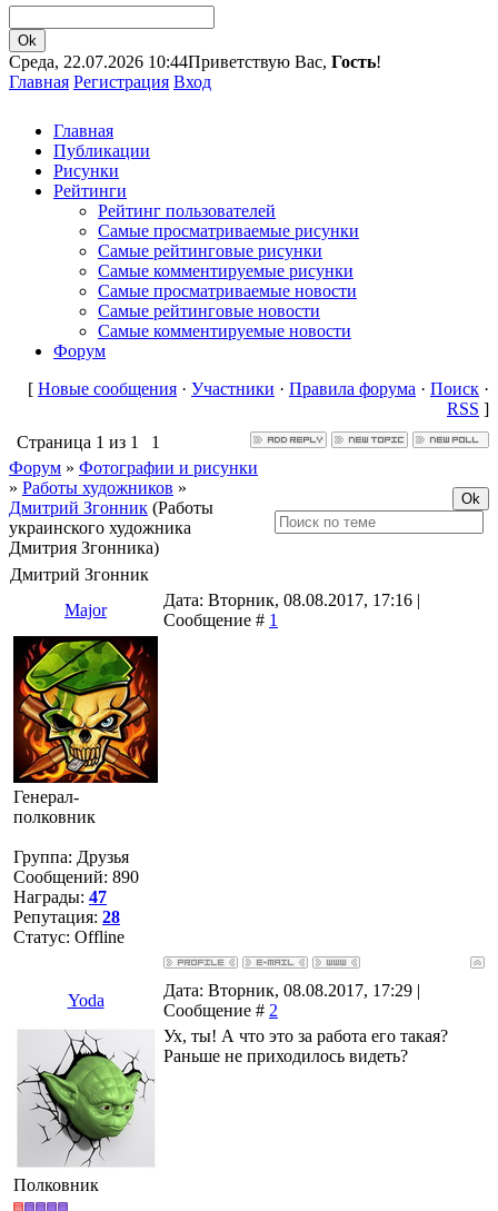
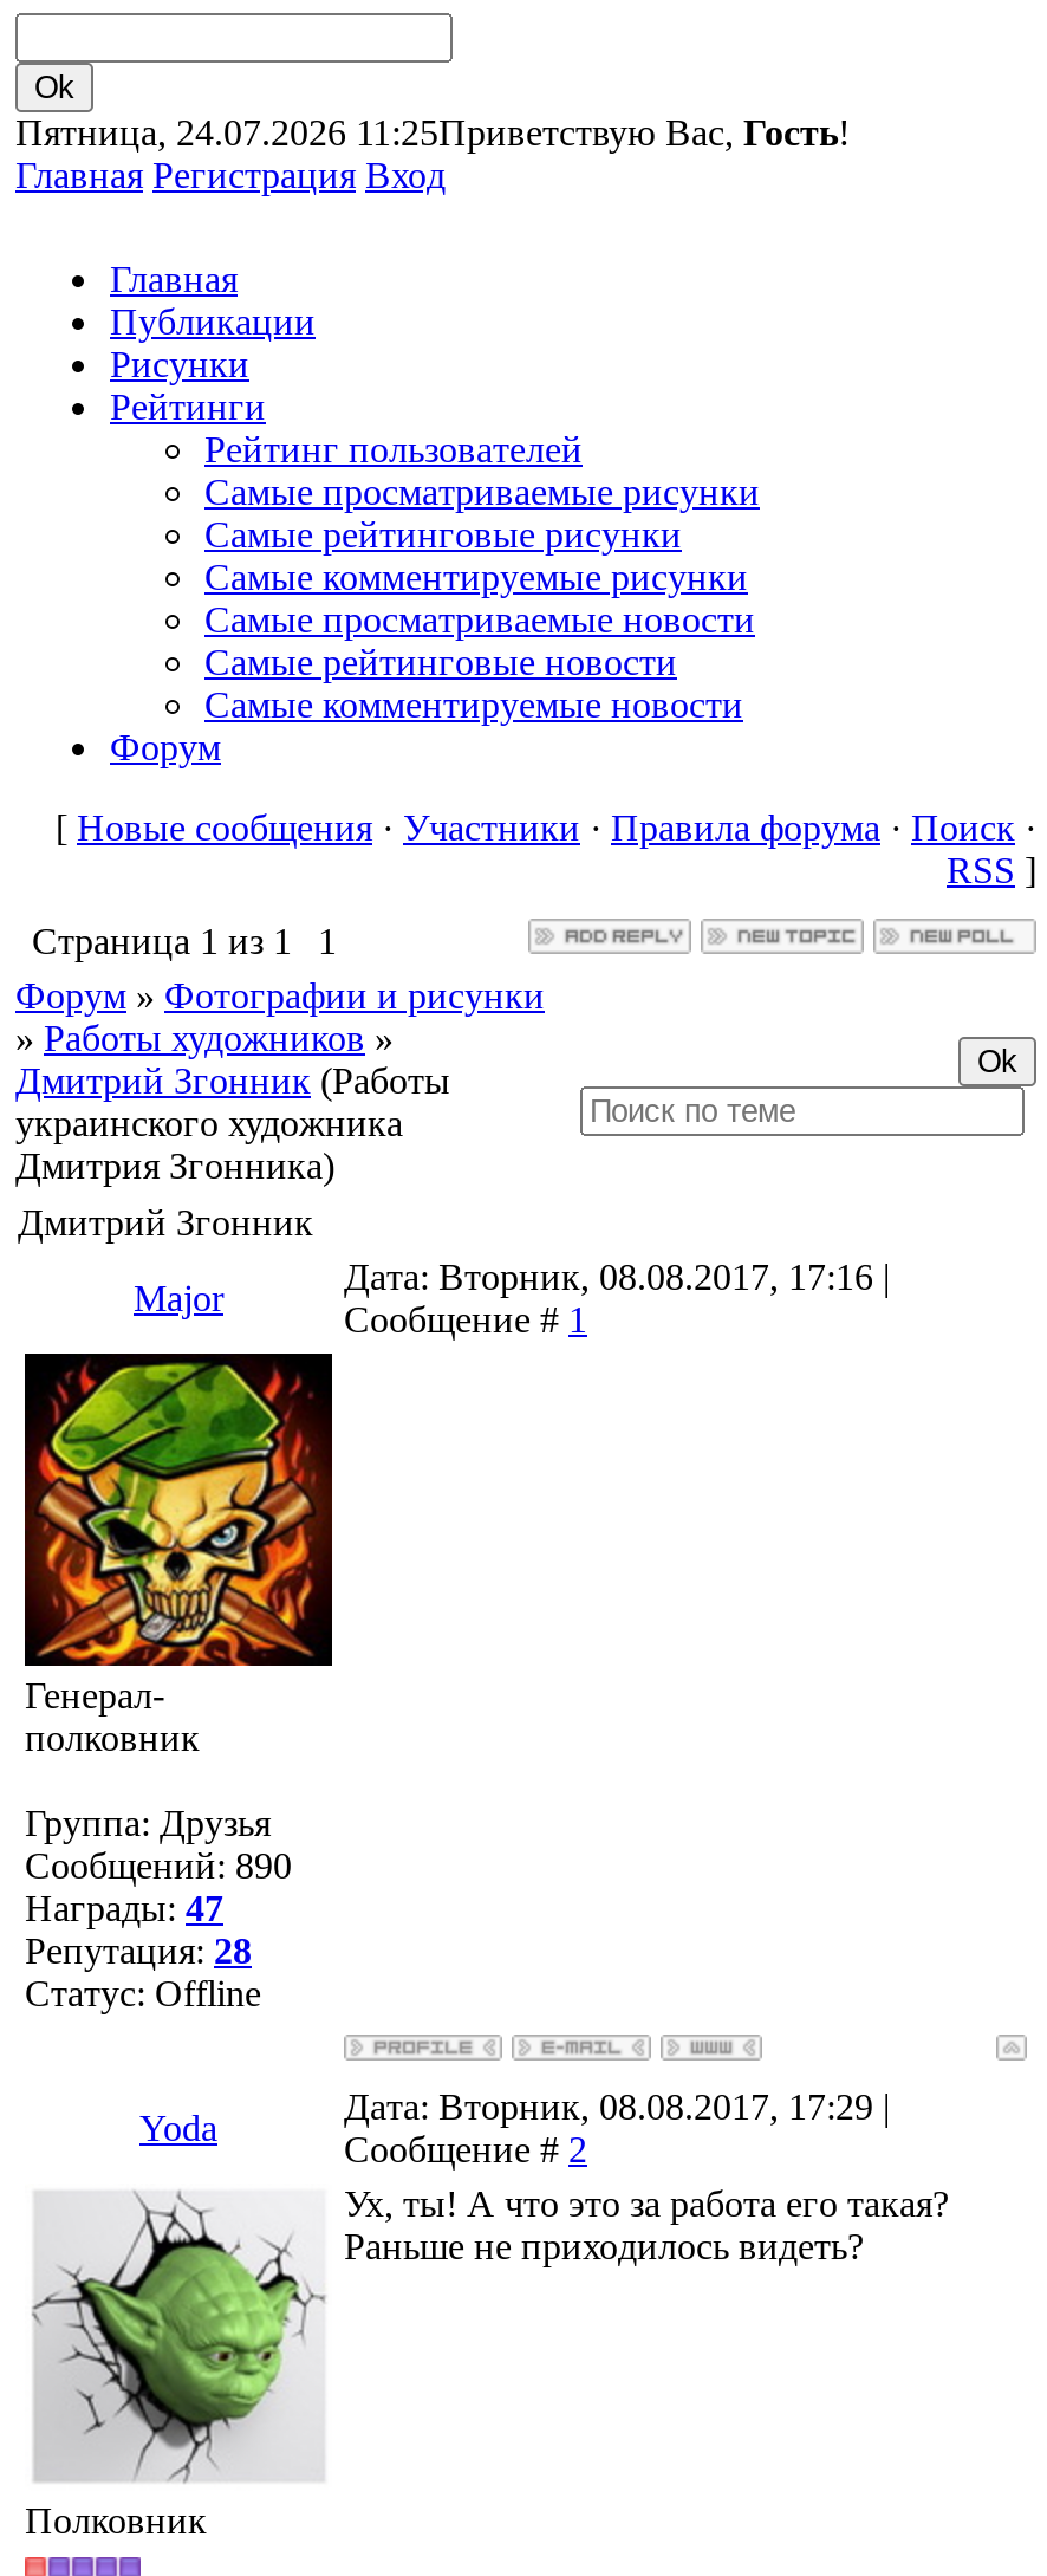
- Среда, 22.07.2026 10:44Приветствую Вас, Гость!
+ Пятница, 24.07.2026 11:25Приветствую Вас, Гость!
